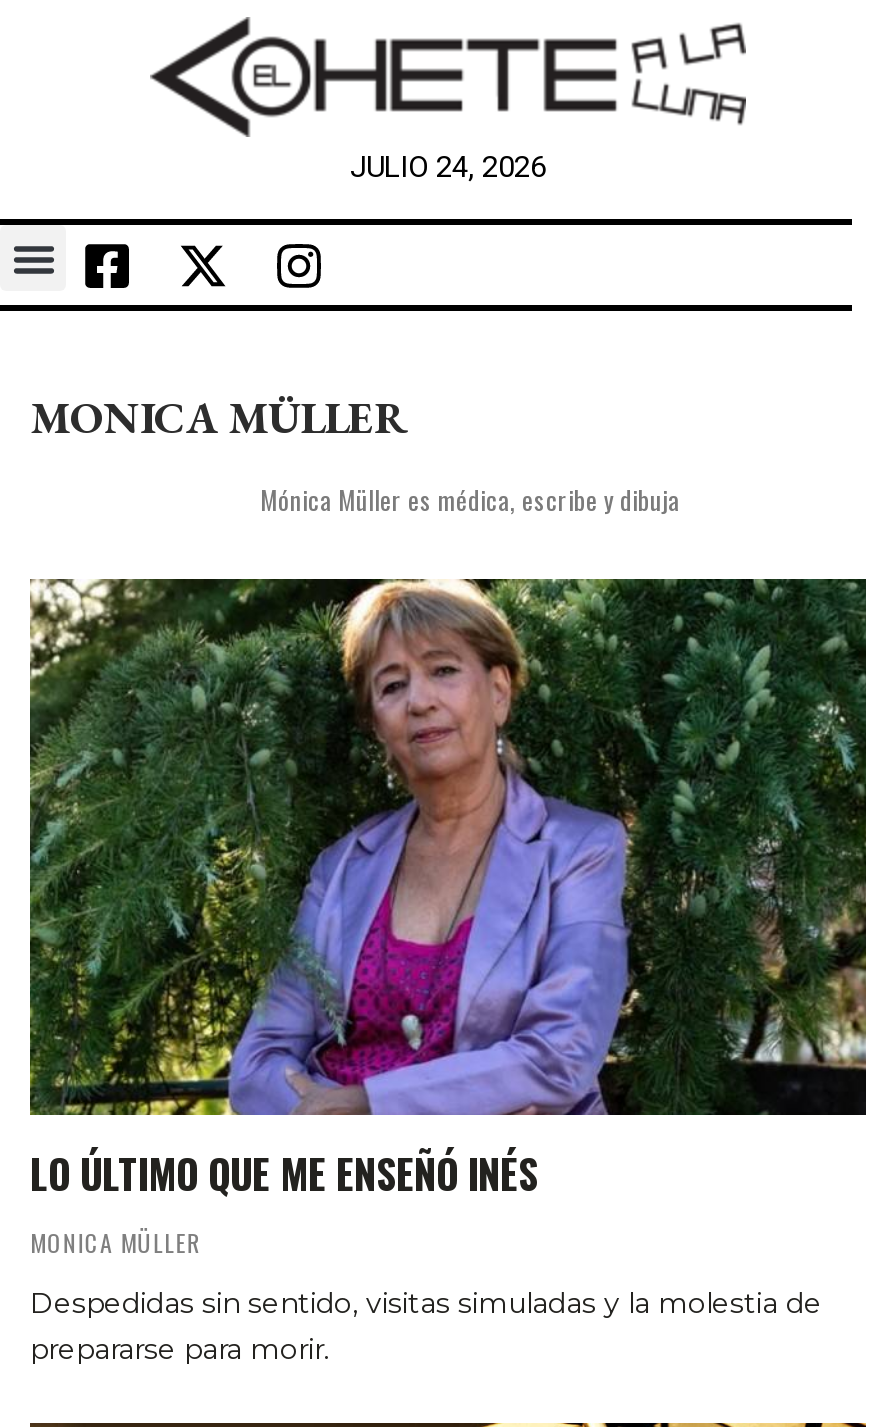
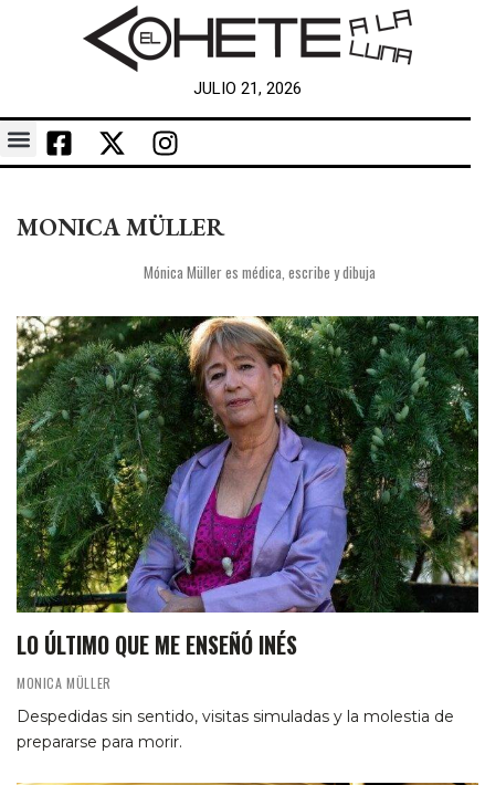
- JULIO 24, 2026
+ JULIO 21, 2026
